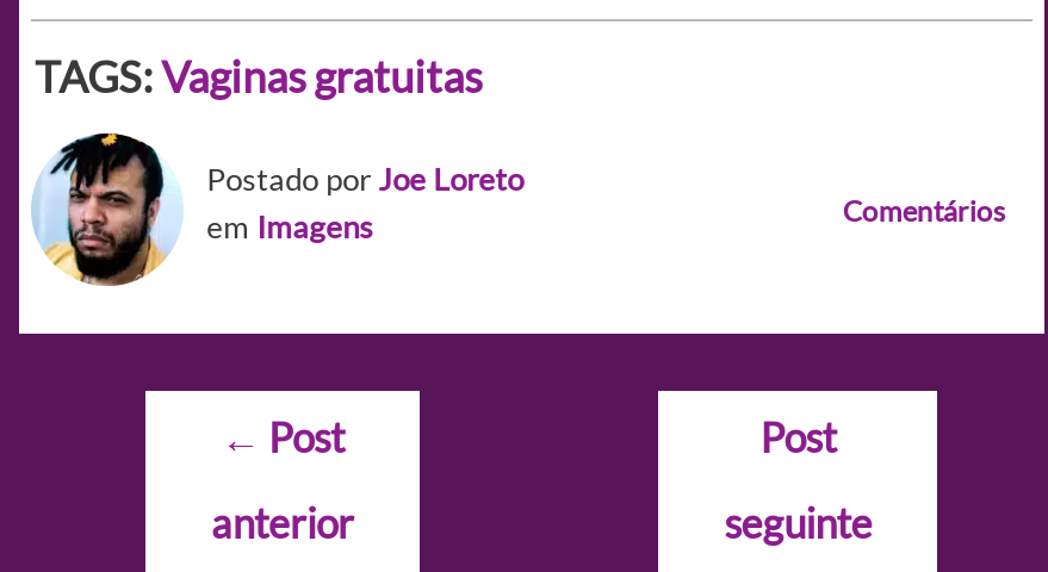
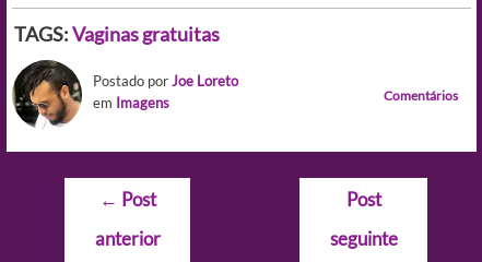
- [image]
+ [image]
